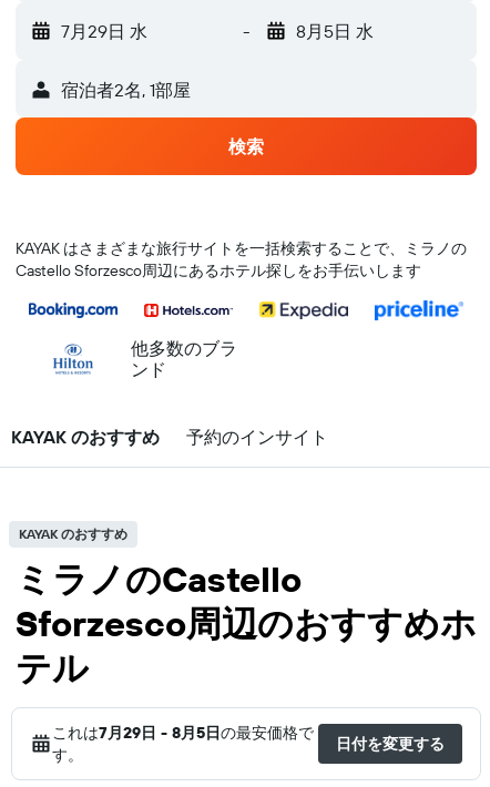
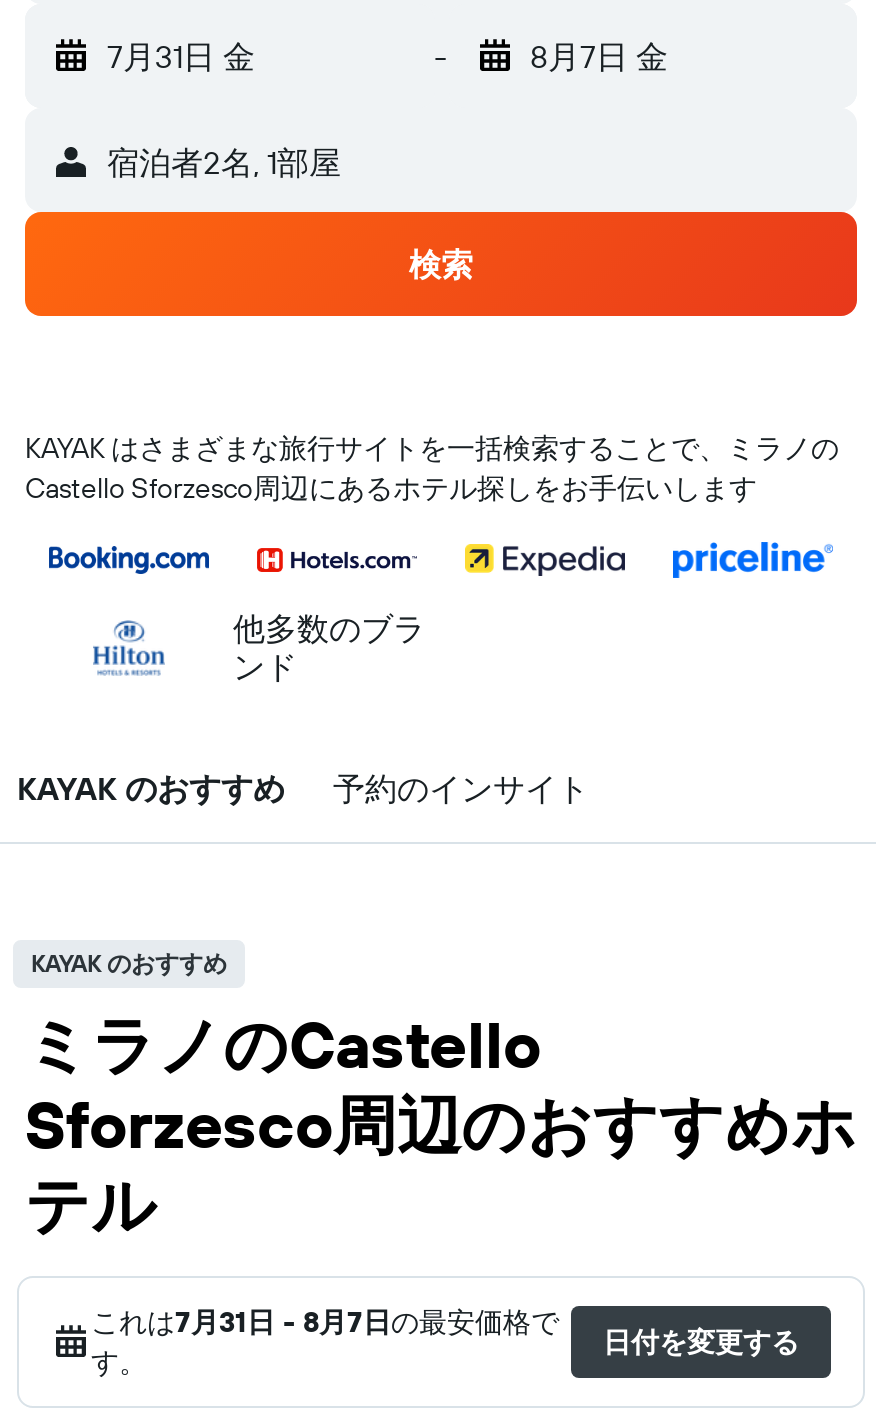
- 7月29日 水
+ 7月31日 金

- 8月5日 水
+ 8月7日 金

- これは7月29日 - 8月5日の最安価格で
+ これは7月31日 - 8月7日の最安価格で
